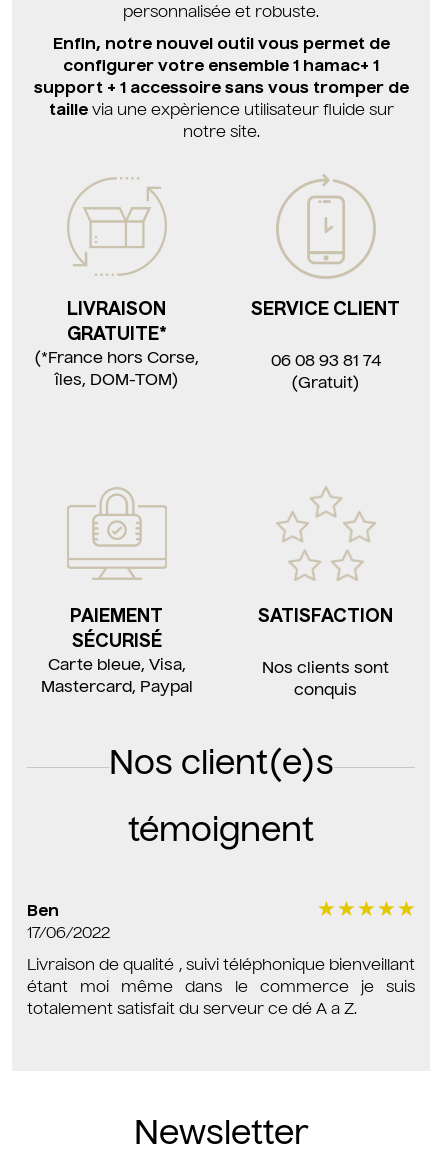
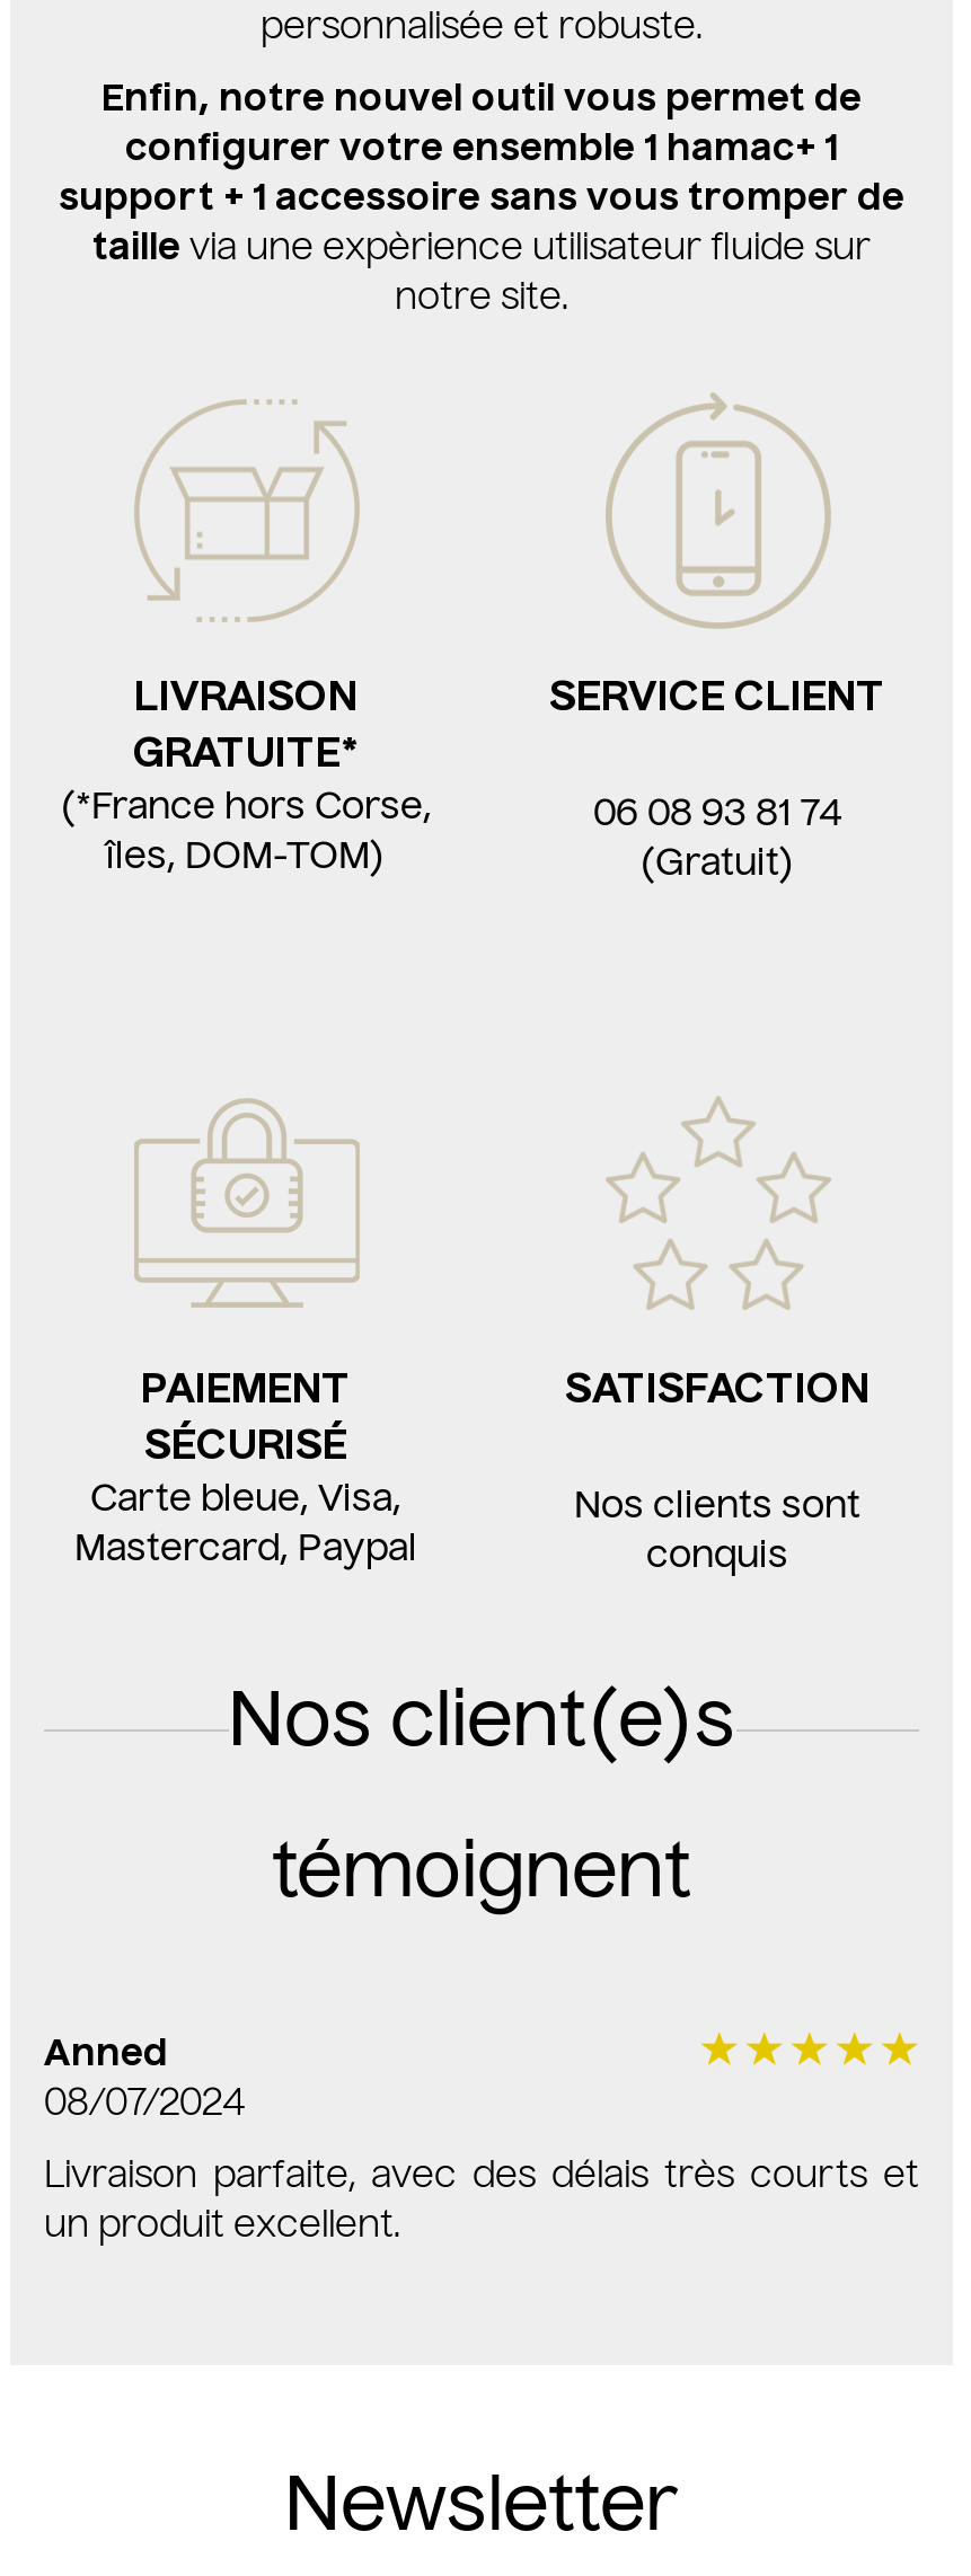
- Ben
- 17/06/2022
+ Anned
+ 08/07/2024

- Livraison de qualité , suivi téléphonique bienveillant
- étant moi même dans le commerce je suis
- totalement satisfait du serveur ce dé A a Z.
+ Livraison parfaite, avec des délais très courts et
+ un produit excellent.
